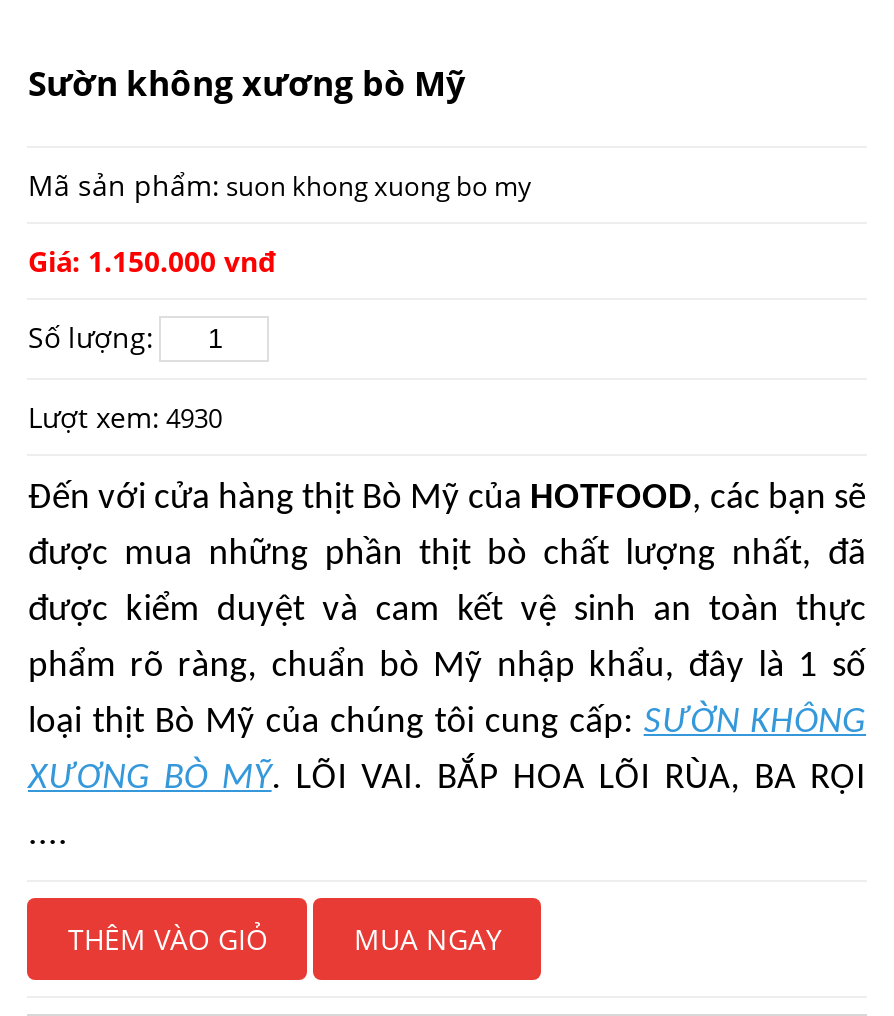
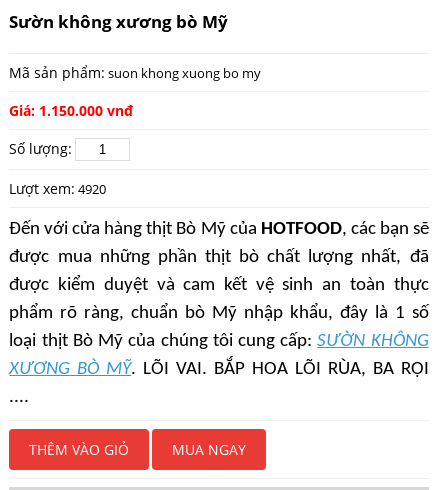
- Lượt xem: 4930
+ Lượt xem: 4920
